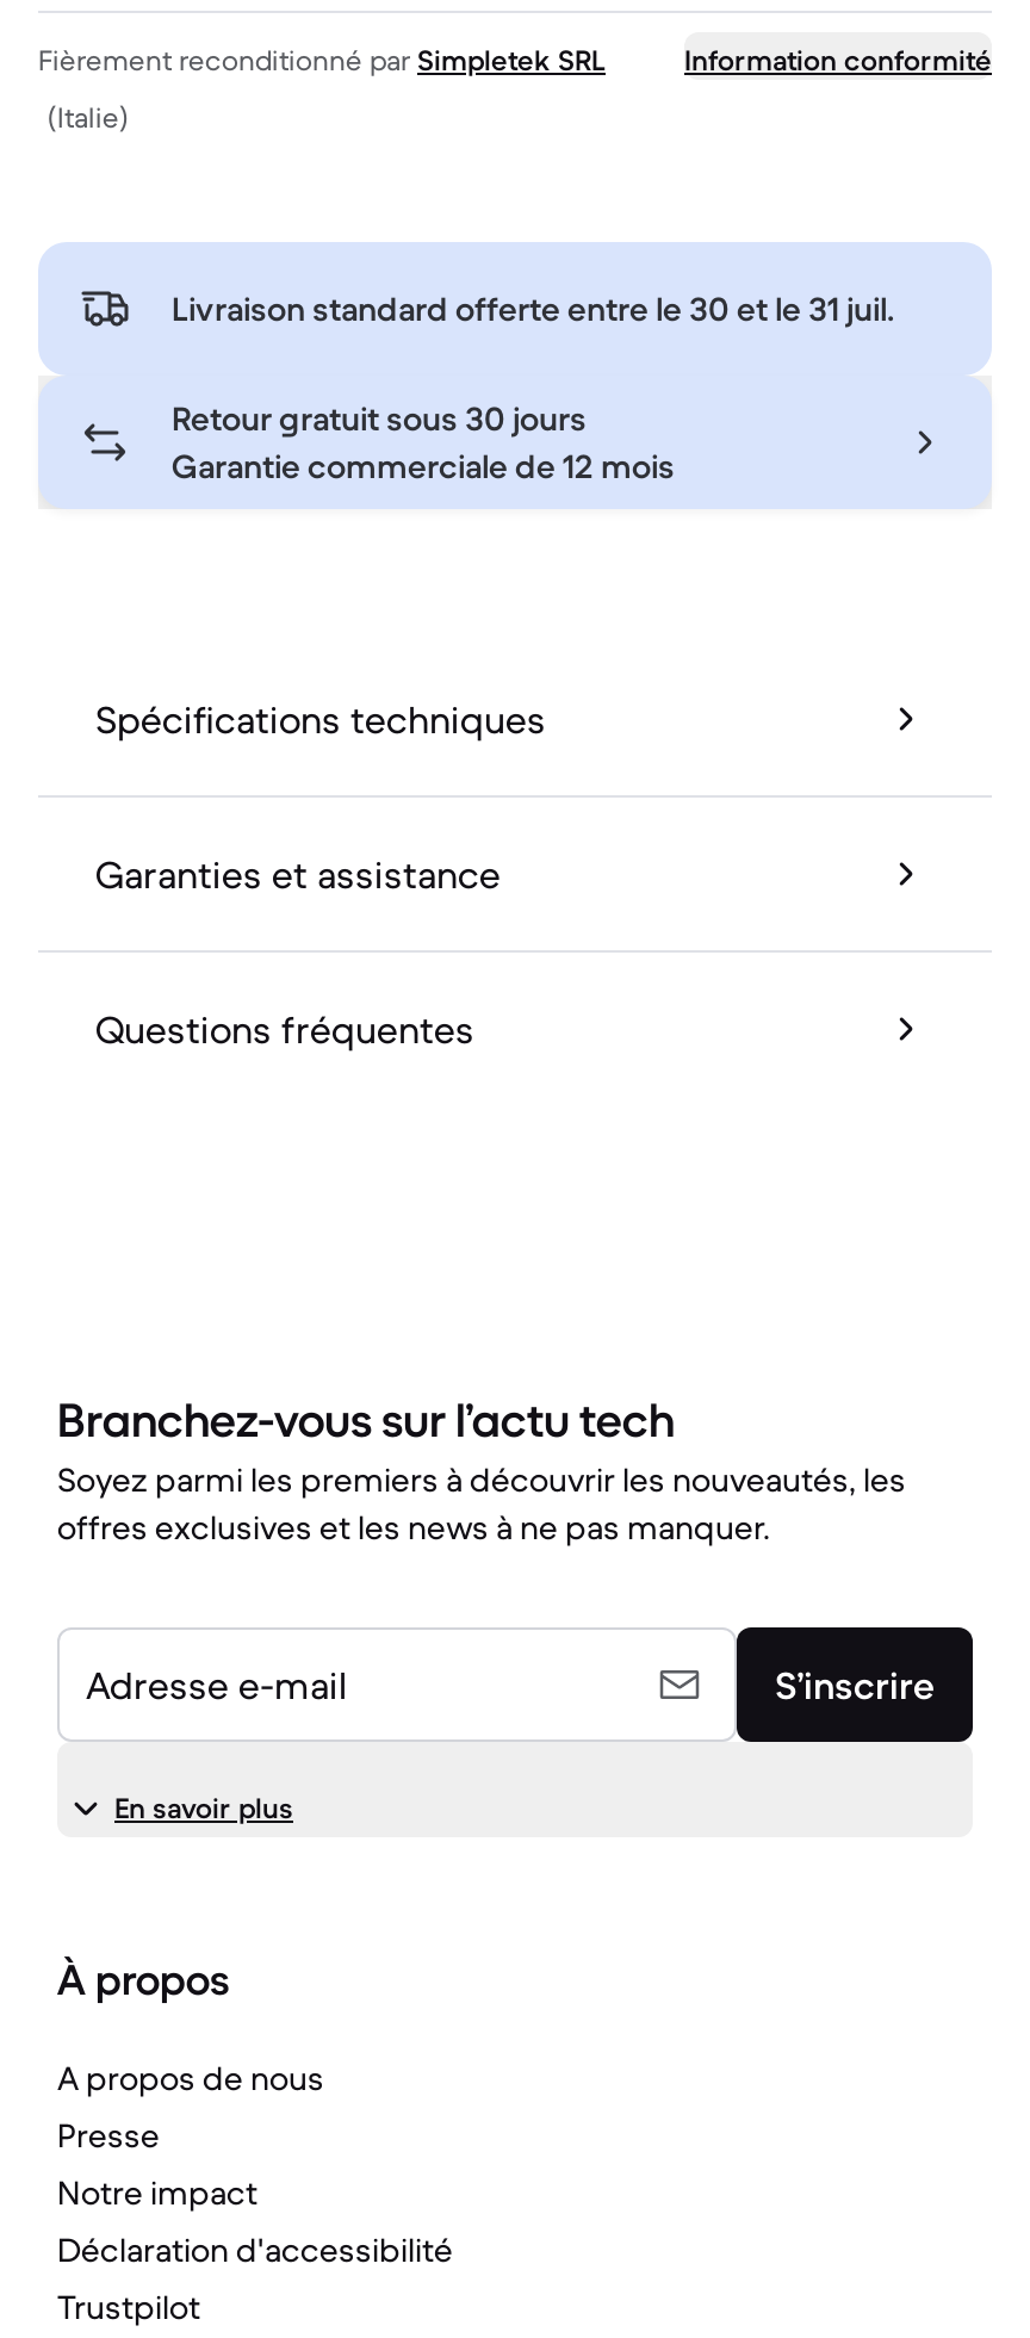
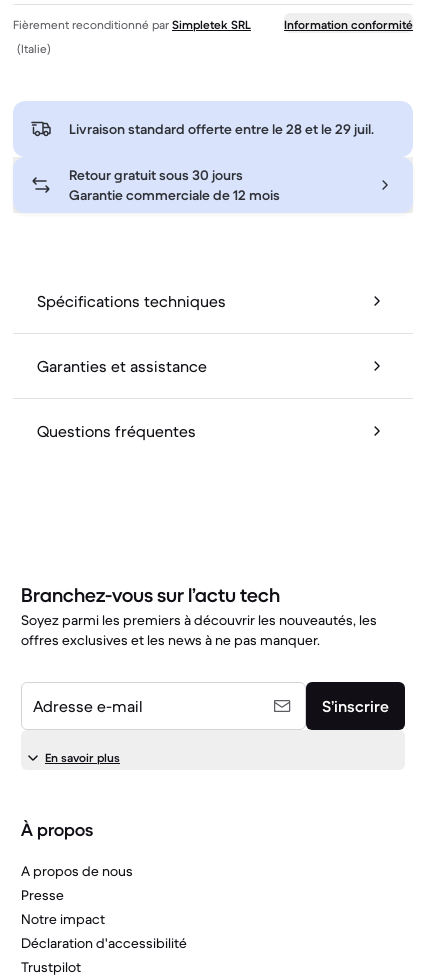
- Livraison standard offerte entre le 30 et le 31 juil.
+ Livraison standard offerte entre le 28 et le 29 juil.
